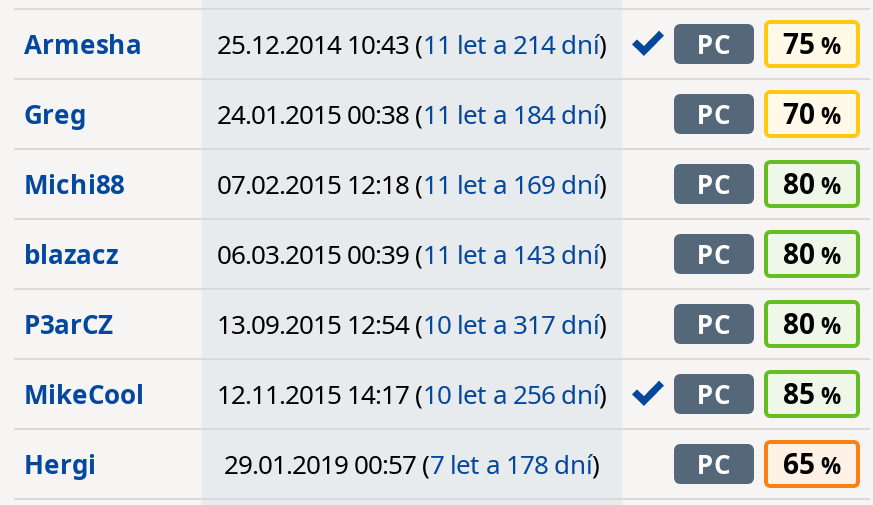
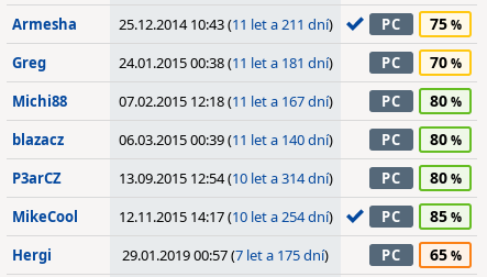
- 25.12.2014 10:43 (11 let a 214 dní)
+ 25.12.2014 10:43 (11 let a 211 dní)

- 24.01.2015 00:38 (11 let a 184 dní)
+ 24.01.2015 00:38 (11 let a 181 dní)

- 07.02.2015 12:18 (11 let a 169 dní)
+ 07.02.2015 12:18 (11 let a 167 dní)

- 06.03.2015 00:39 (11 let a 143 dní)
+ 06.03.2015 00:39 (11 let a 140 dní)

- 13.09.2015 12:54 (10 let a 317 dní)
+ 13.09.2015 12:54 (10 let a 314 dní)

- 12.11.2015 14:17 (10 let a 256 dní)
+ 12.11.2015 14:17 (10 let a 254 dní)

- 29.01.2019 00:57 (7 let a 178 dní)
+ 29.01.2019 00:57 (7 let a 175 dní)
